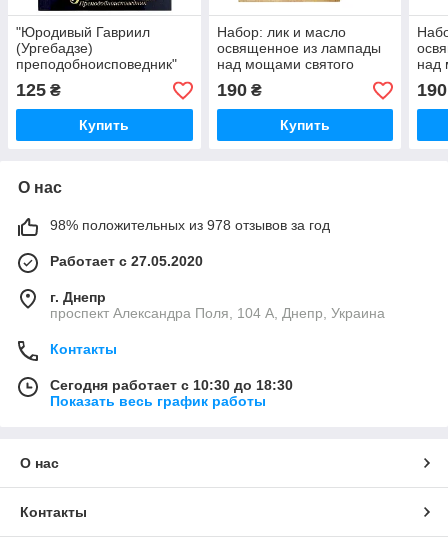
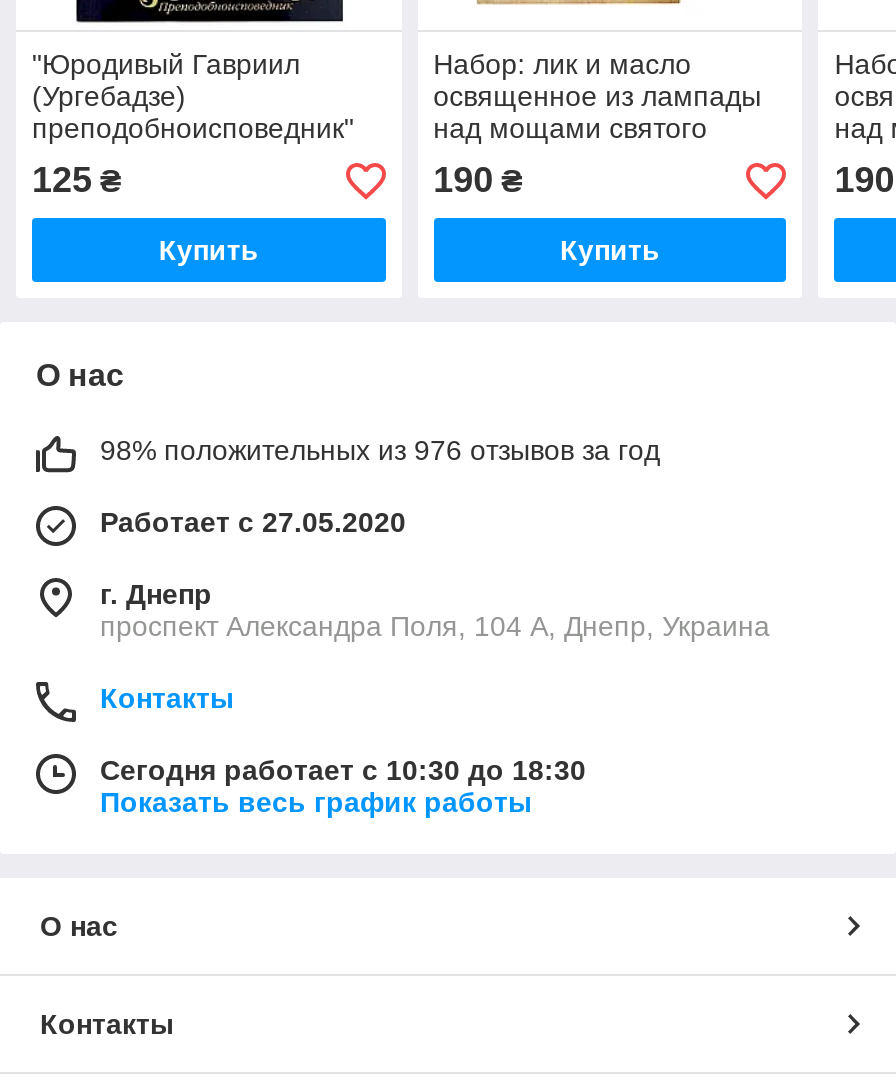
- 98% положительных из 978 отзывов за год
+ 98% положительных из 976 отзывов за год
